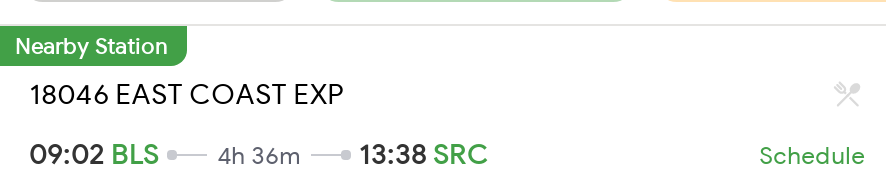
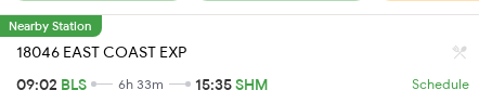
- 4h 36m
- 13:38 SRC
+ 6h 33m
+ 15:35 SHM
